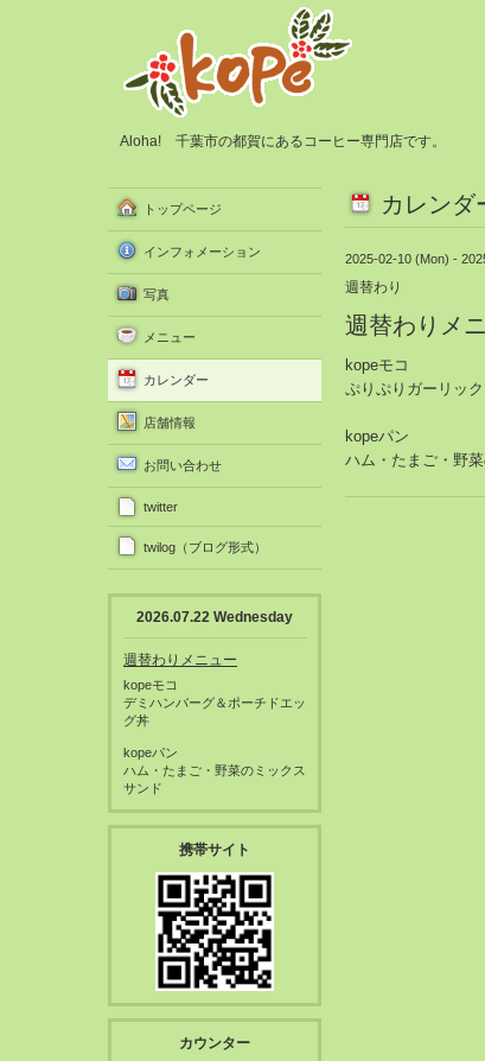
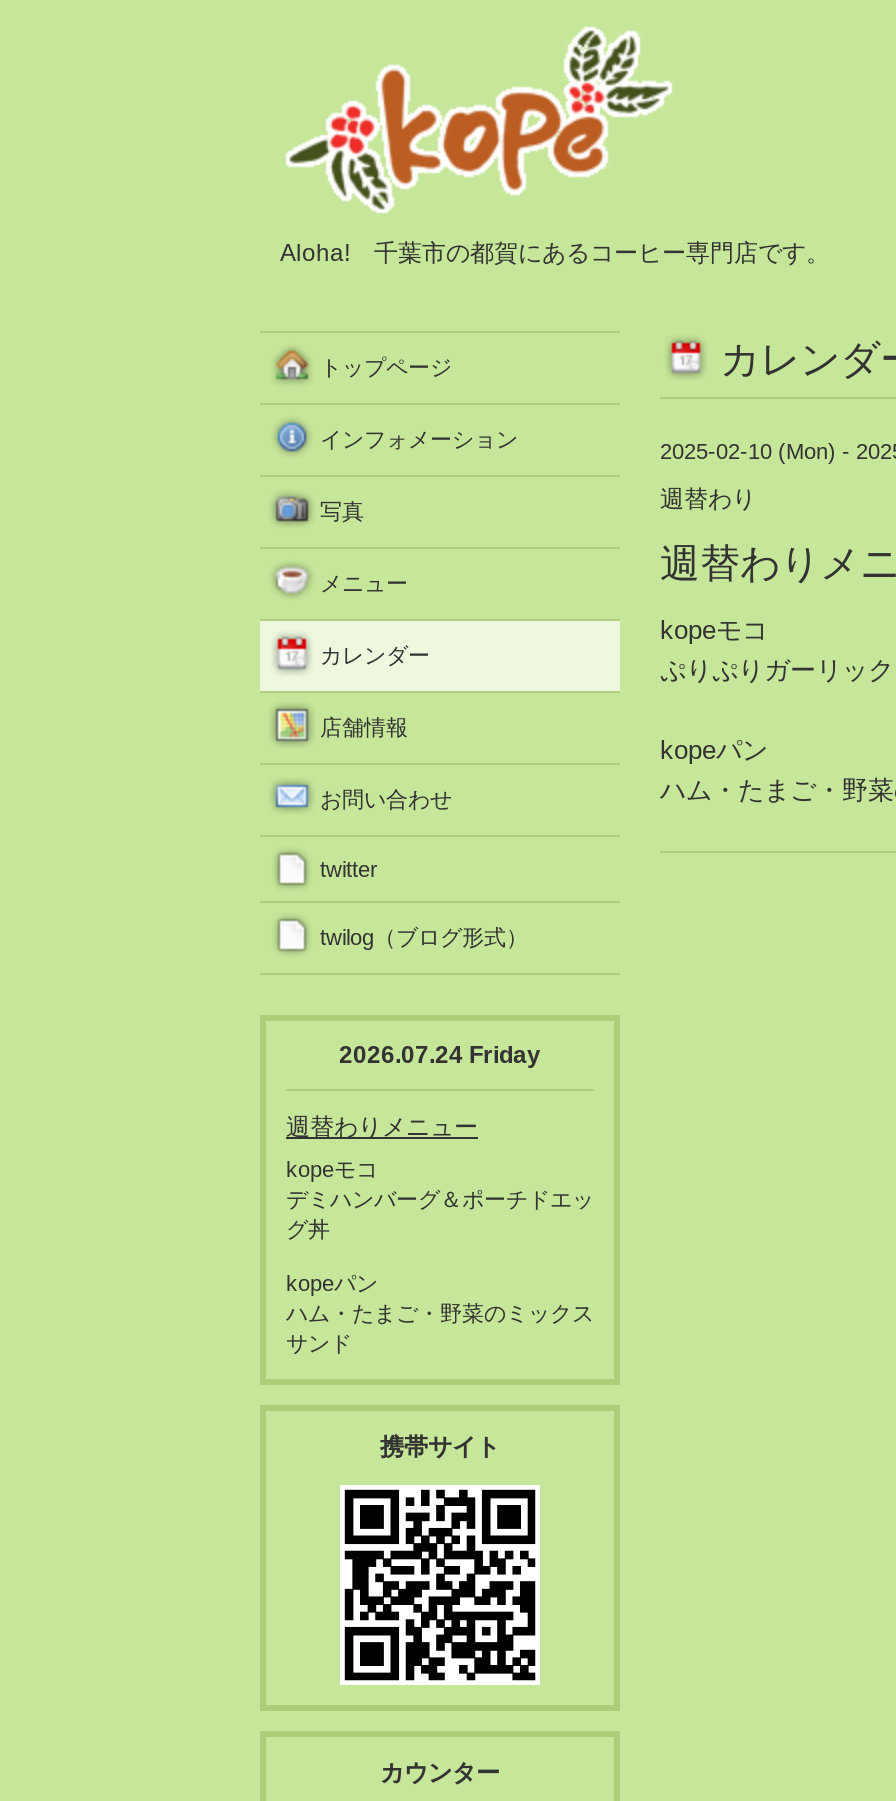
- 2026.07.22 Wednesday
+ 2026.07.24 Friday
